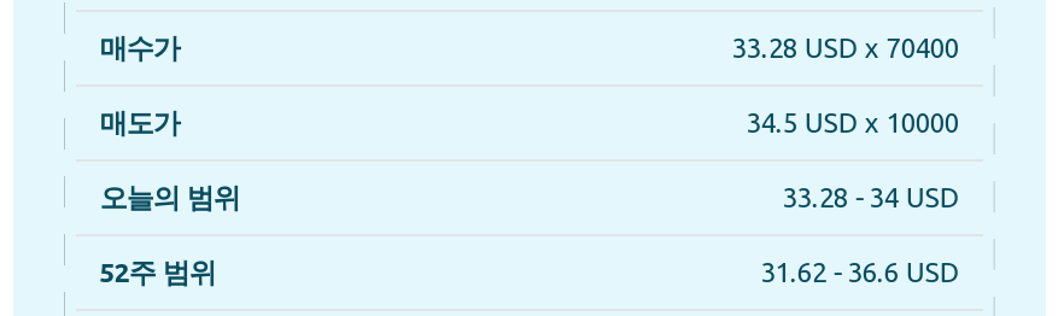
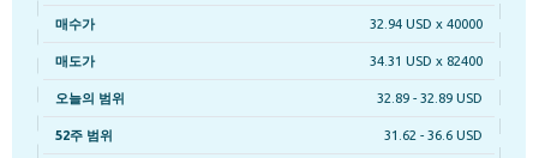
- 33.28 USD x 70400
+ 32.94 USD x 40000

- 34.5 USD x 10000
+ 34.31 USD x 82400

- 33.28 - 34 USD
+ 32.89 - 32.89 USD
